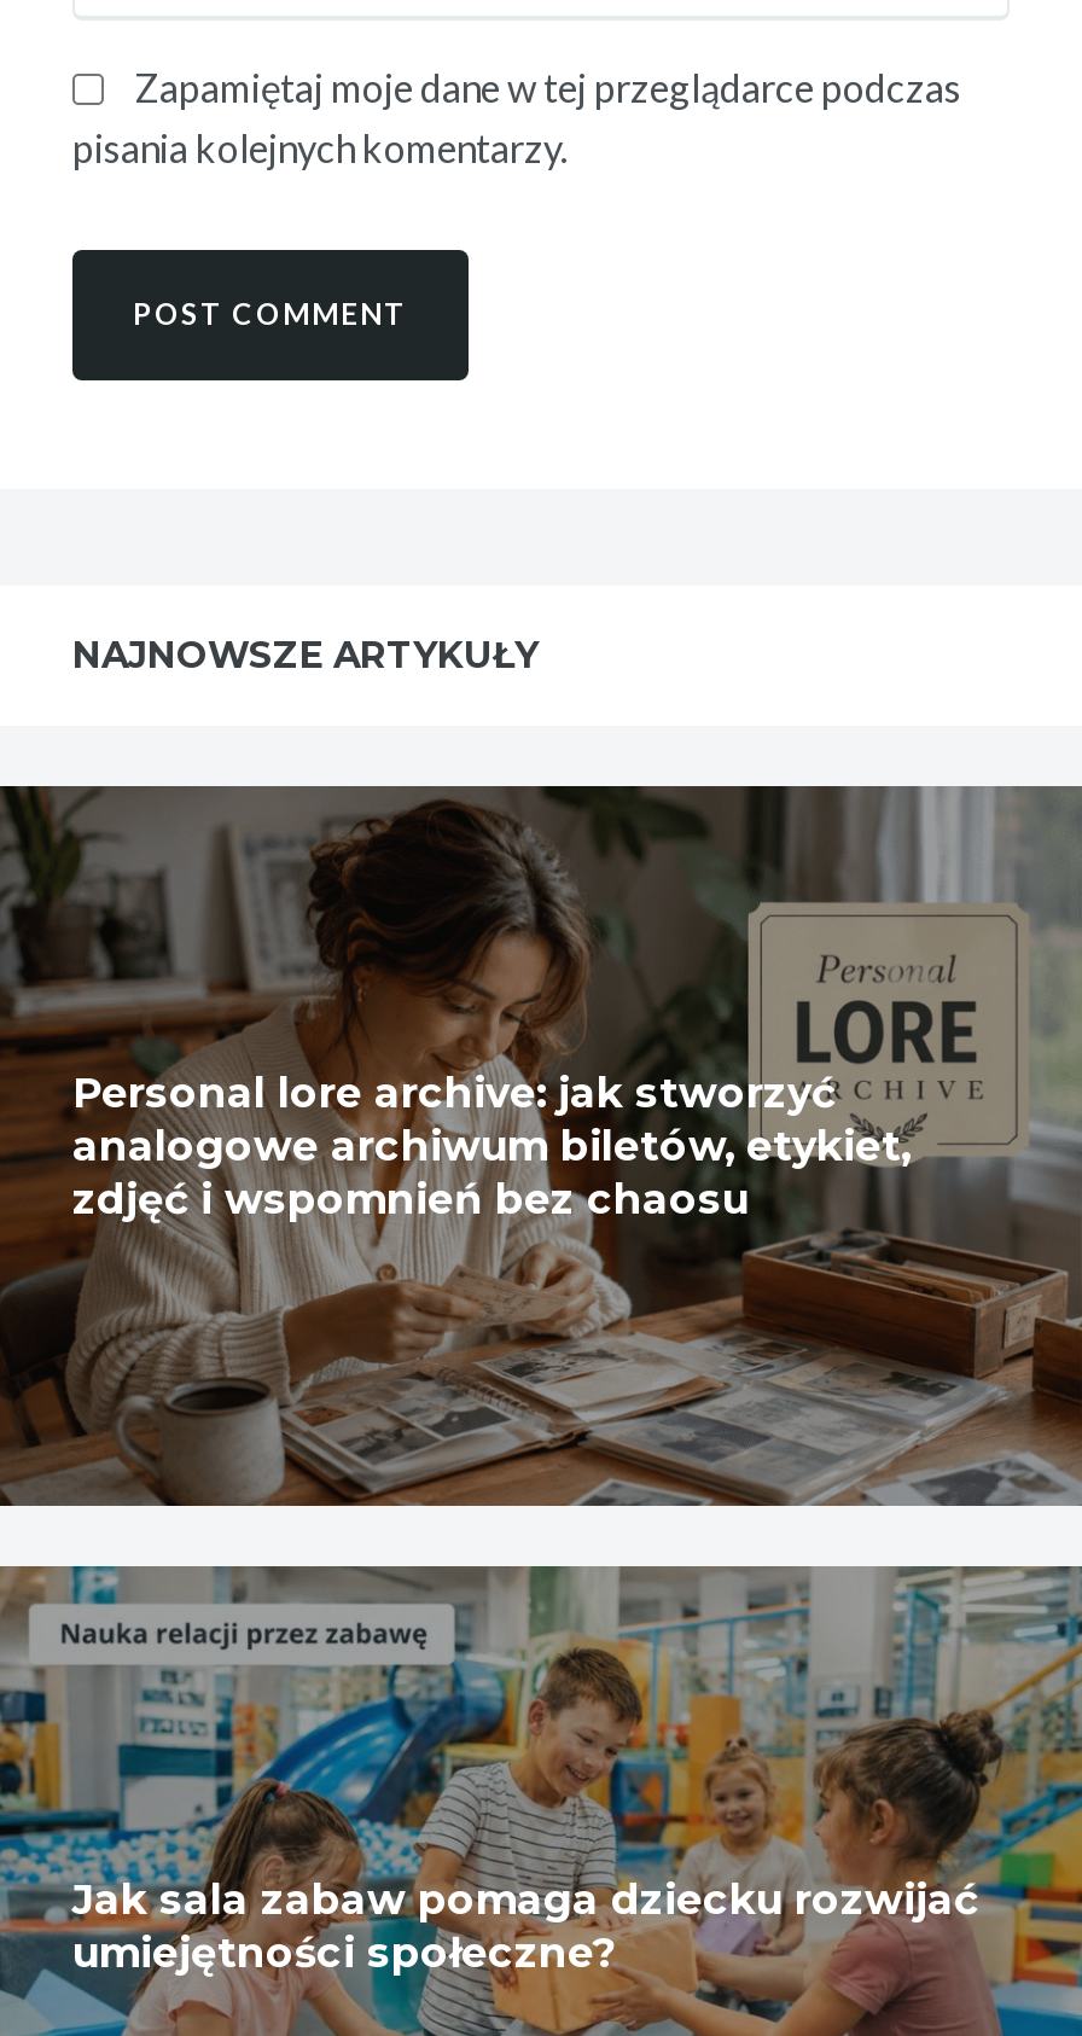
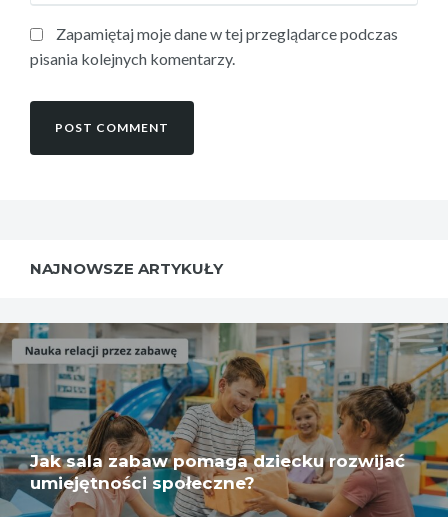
- [image]
- Personal lore archive: jak stworzyć
- analogowe archiwum biletów, etykiet,
- zdjęć i wspomnień bez chaosu
